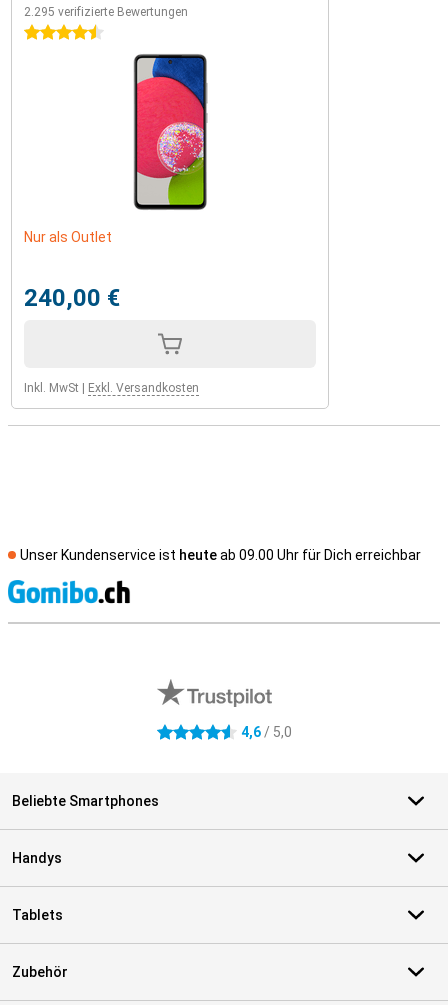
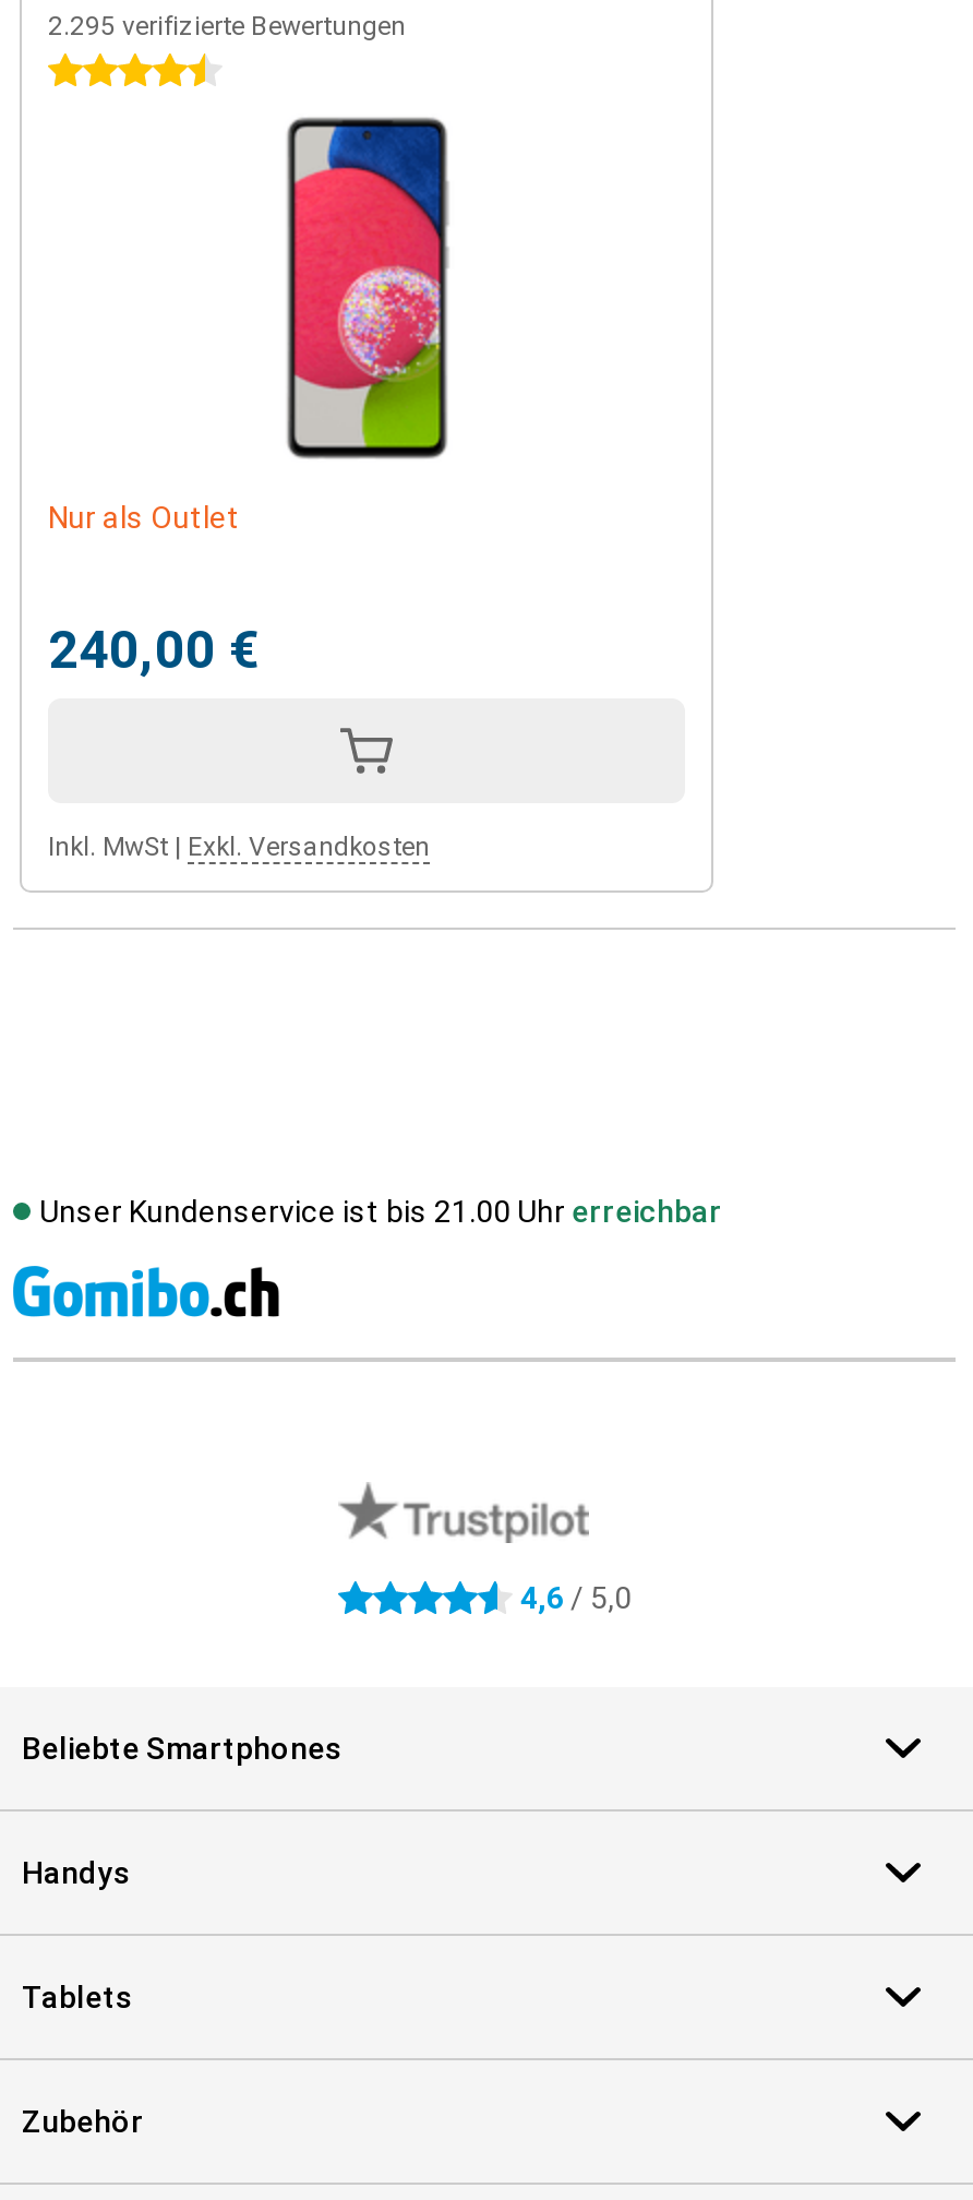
- Unser Kundenservice ist heute ab 09.00 Uhr für Dich erreichbar
+ Unser Kundenservice ist bis 21.00 Uhr erreichbar
